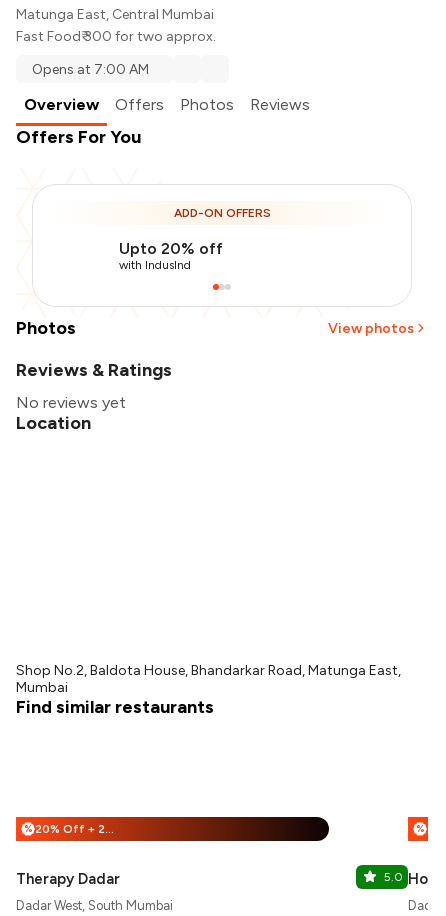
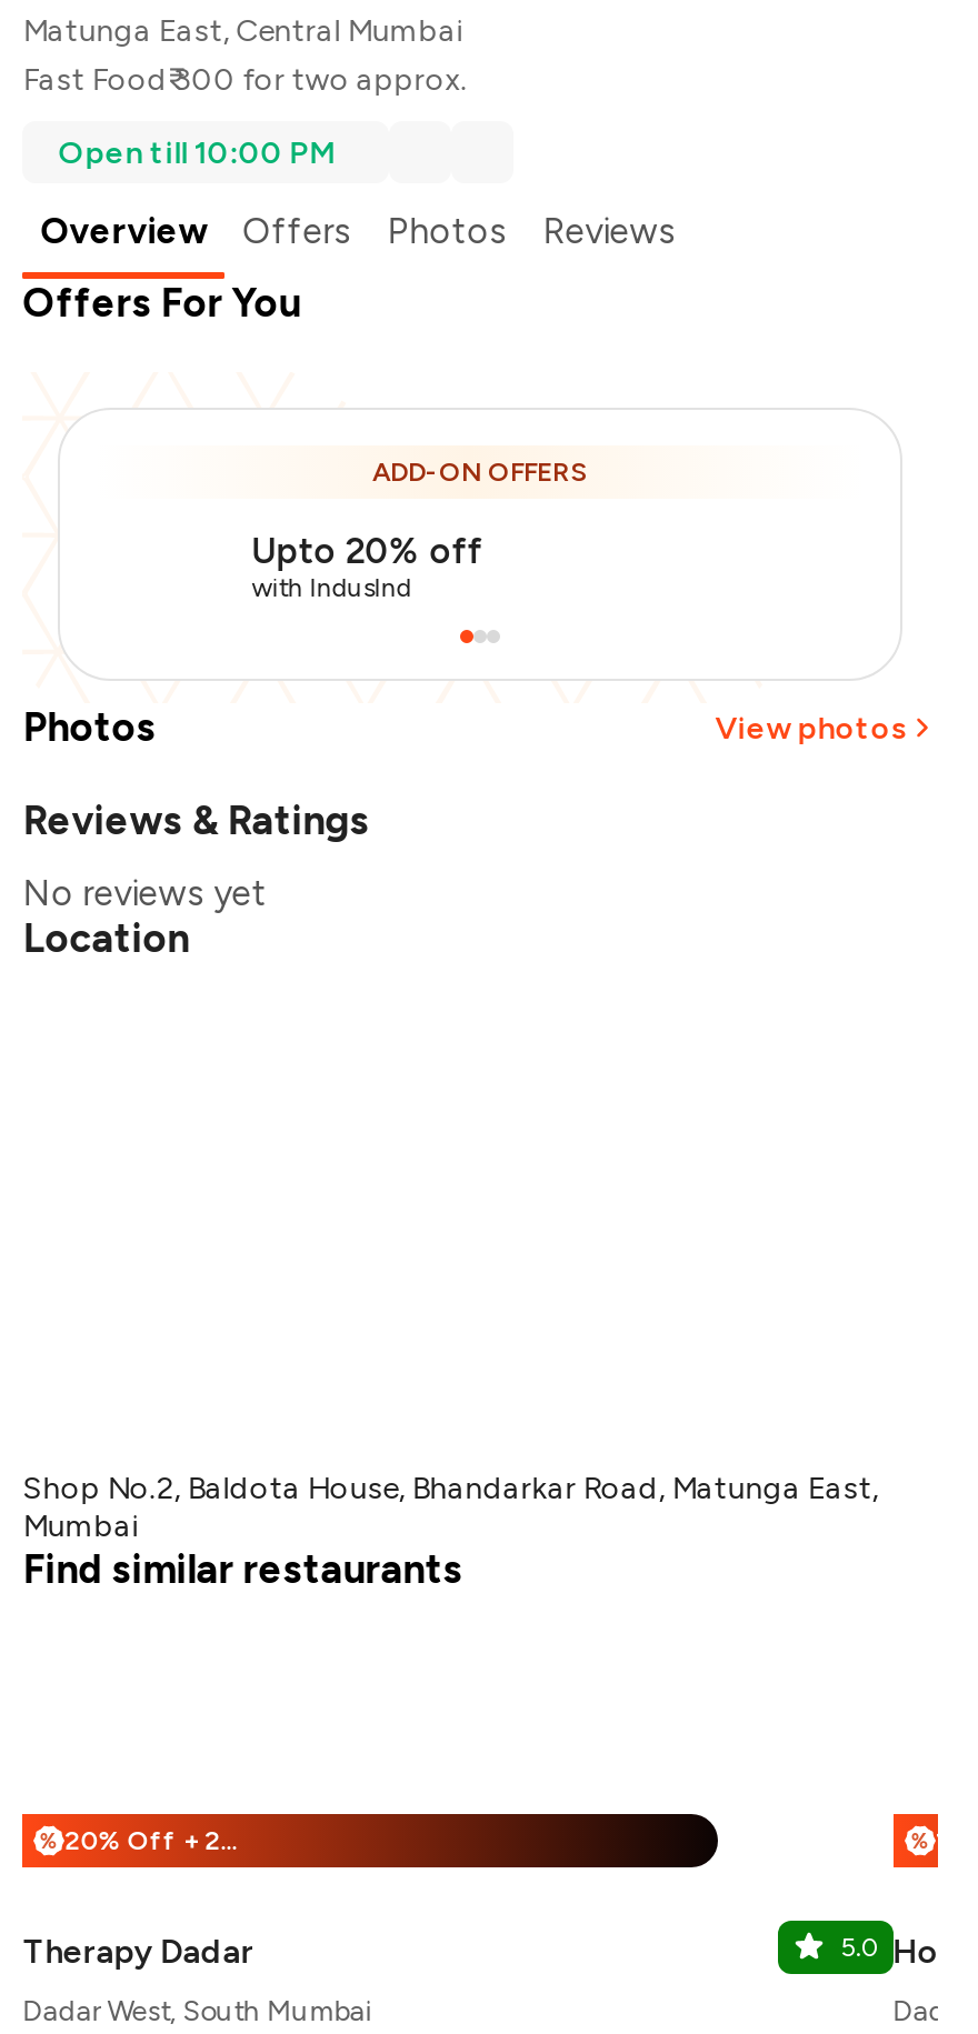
- Opens at 7:00 AM
+ Open till 10:00 PM
